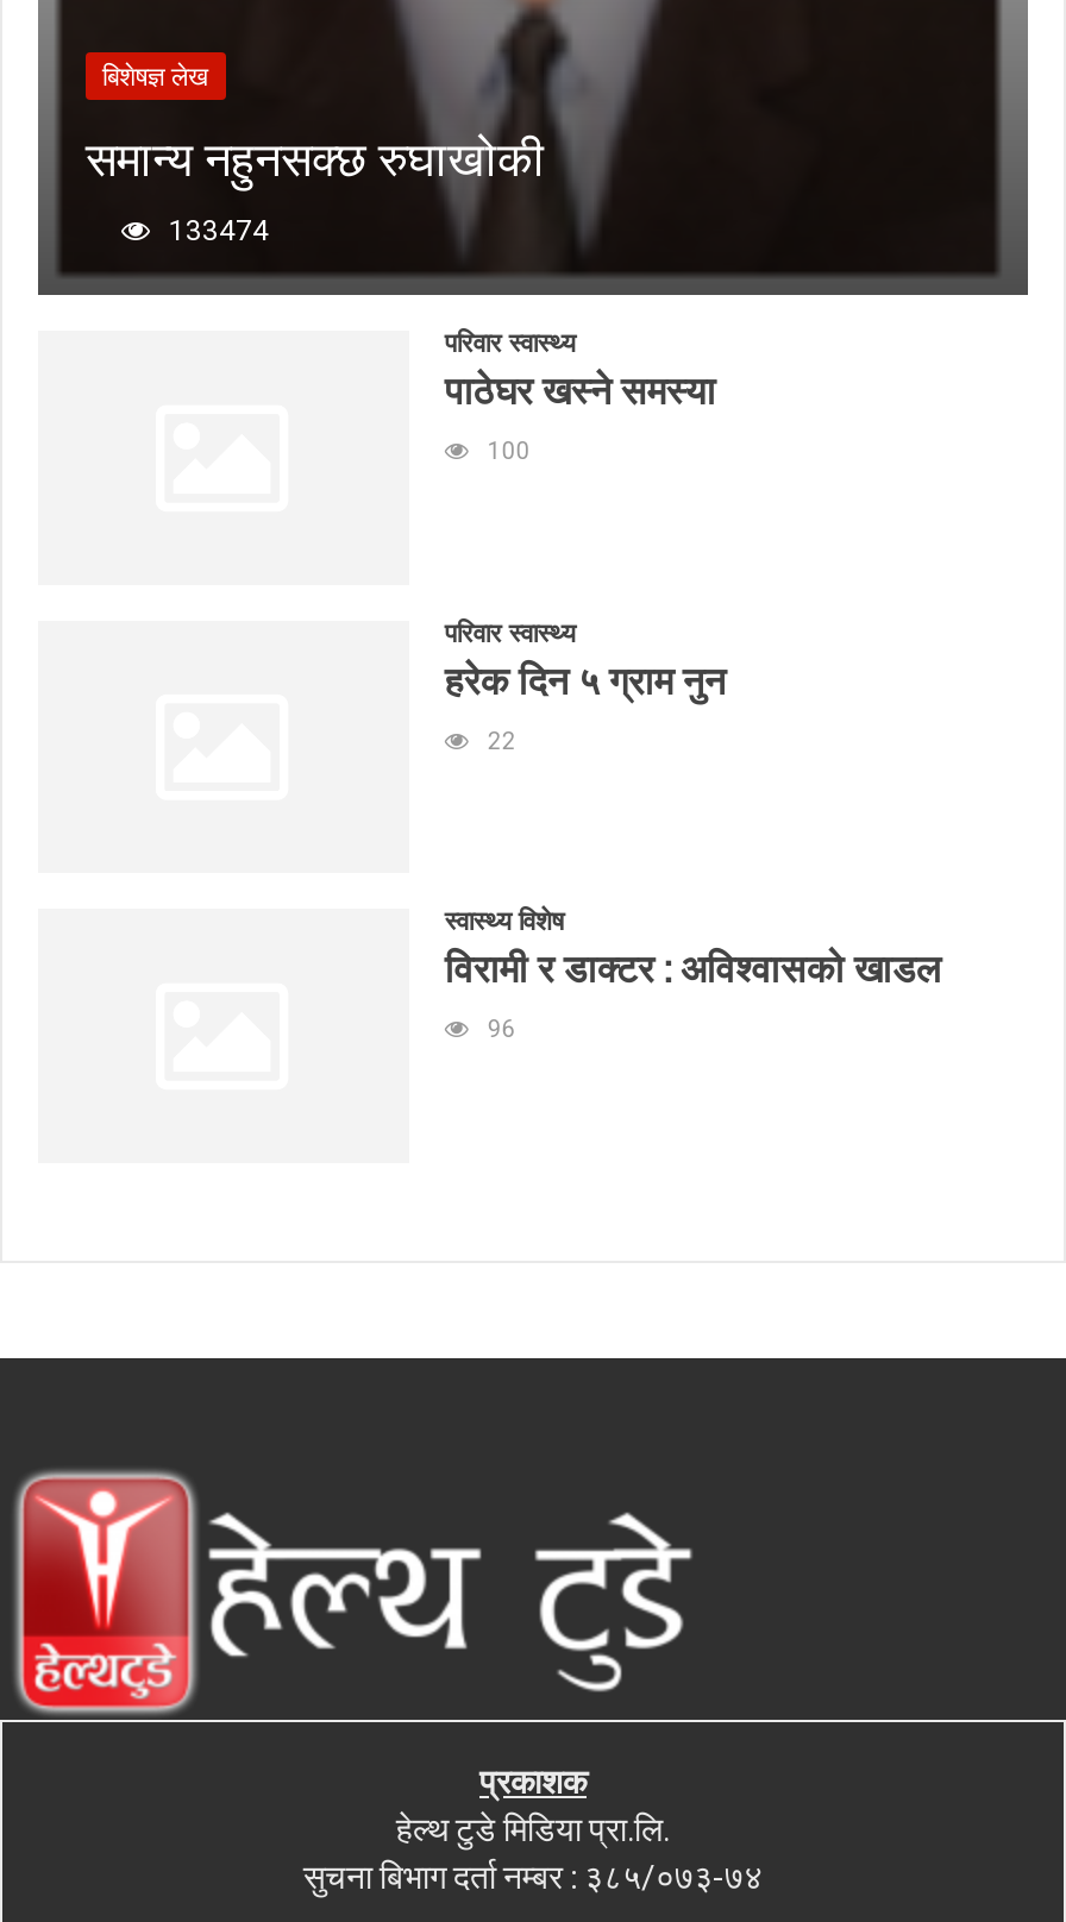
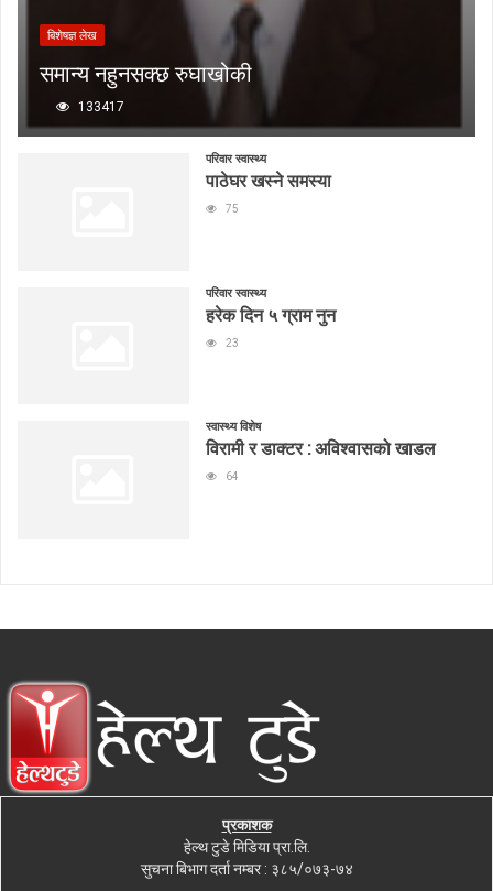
- 133474
+ 133417

- 100
+ 75

- 22
+ 23

- 96
+ 64
